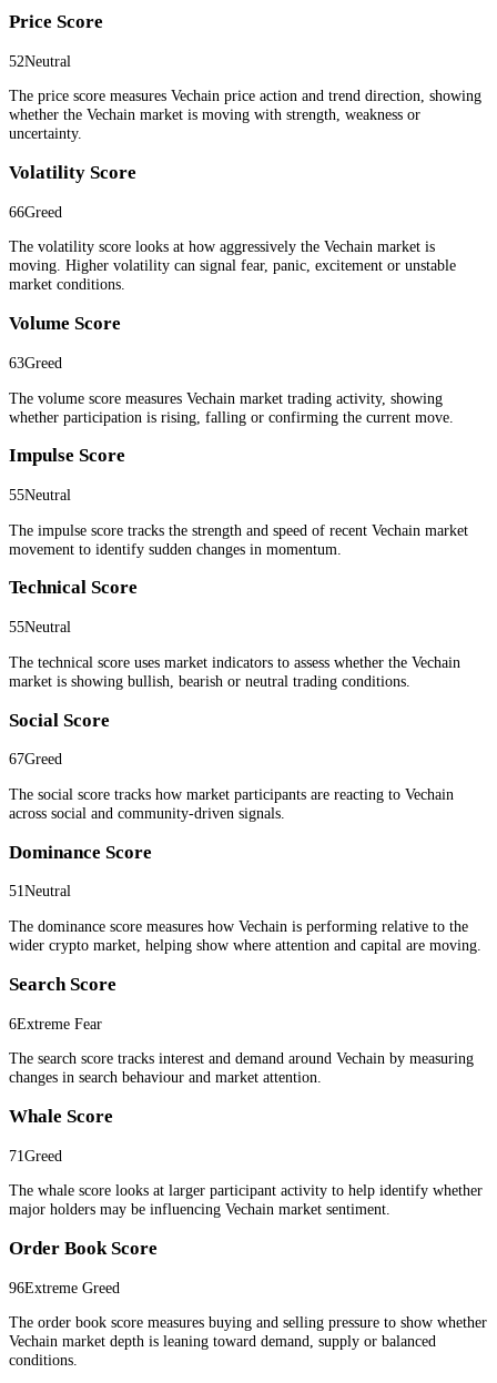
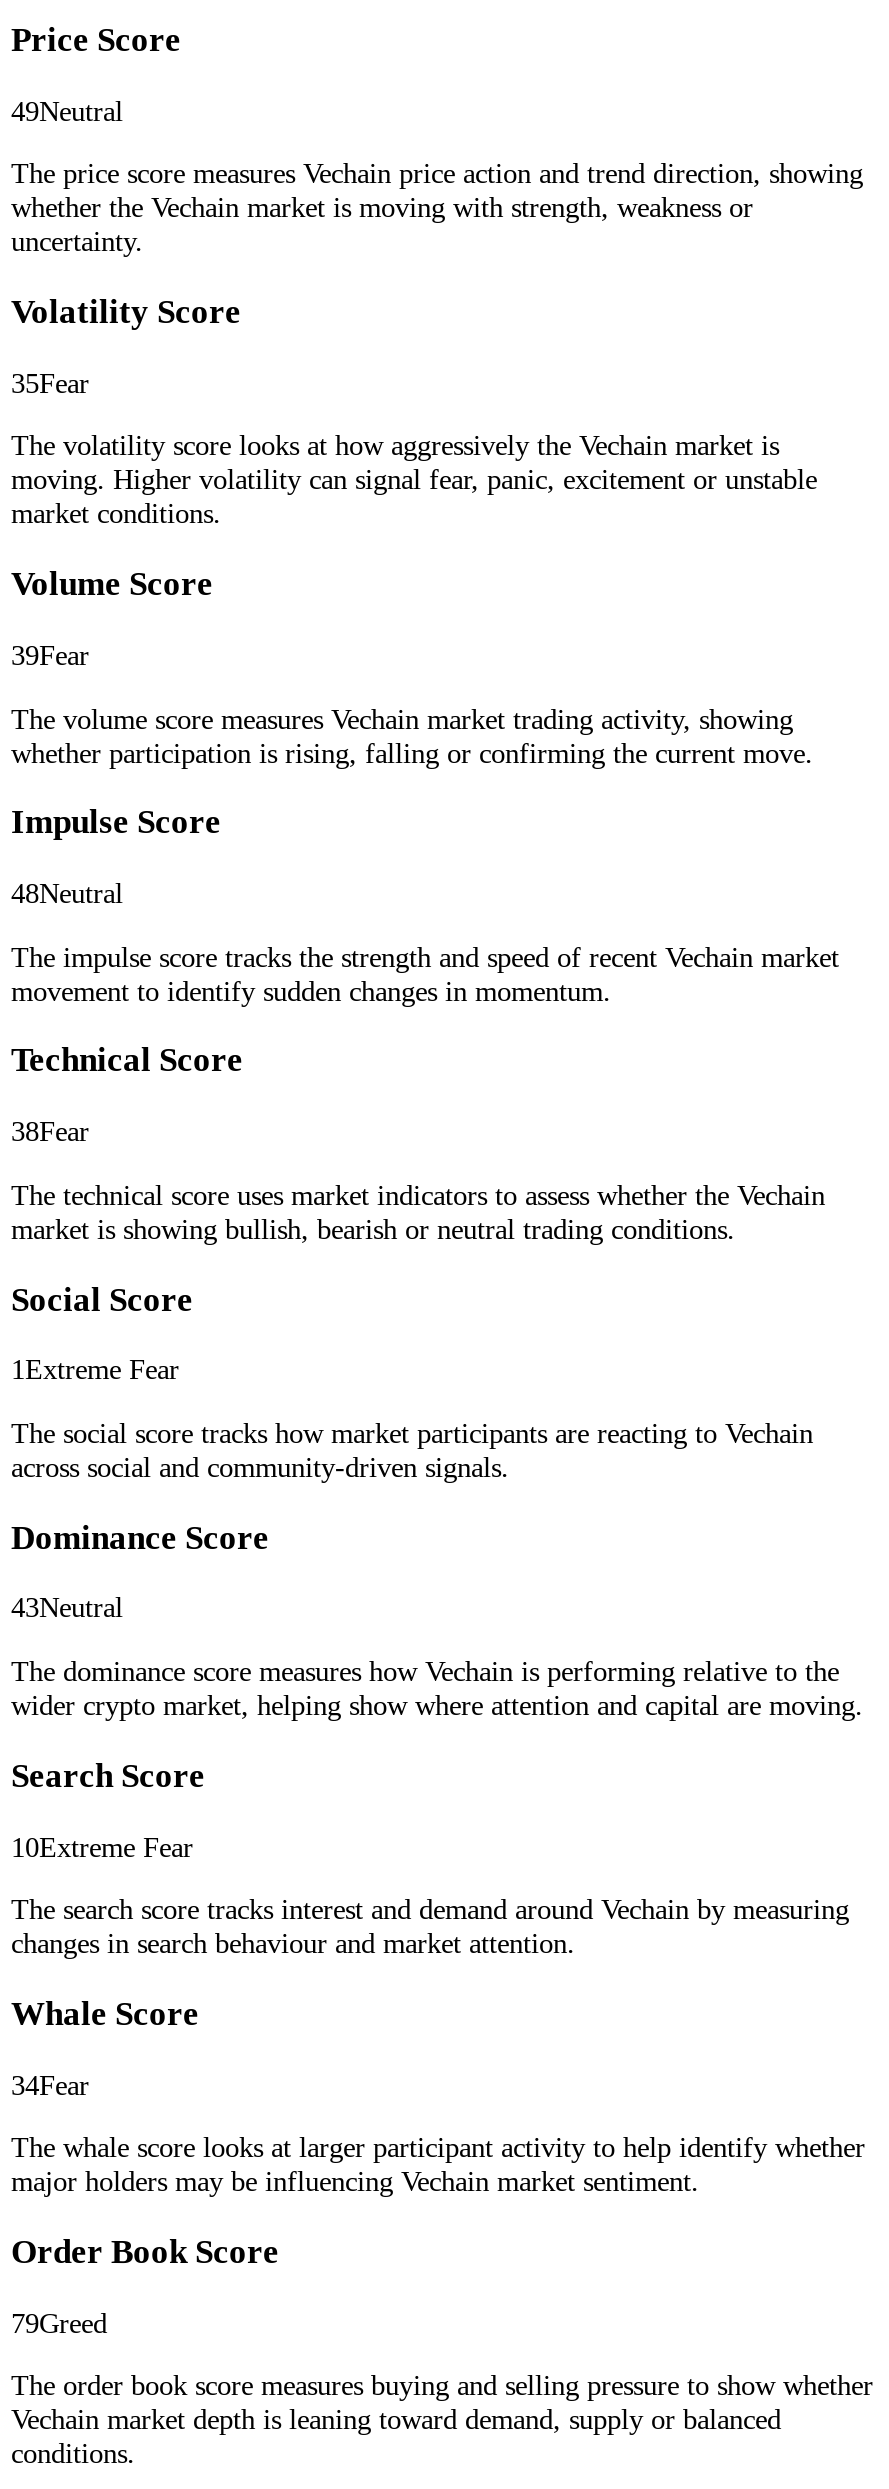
- 52Neutral
+ 49Neutral

- 66Greed
+ 35Fear

- 63Greed
+ 39Fear

- 55Neutral
+ 48Neutral

- 55Neutral
+ 38Fear

- 67 Greed
+ 1 Extreme Fear

- 51Neutral
+ 43Neutral

- 6Extreme Fear
+ 10Extreme Fear

- 71Greed
+ 34Fear

- 96Extreme Greed
+ 79Greed
